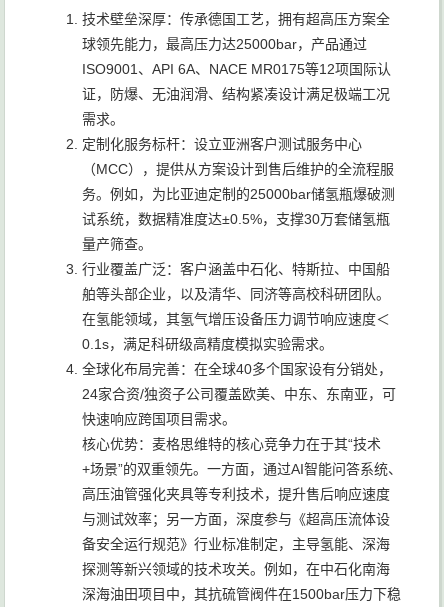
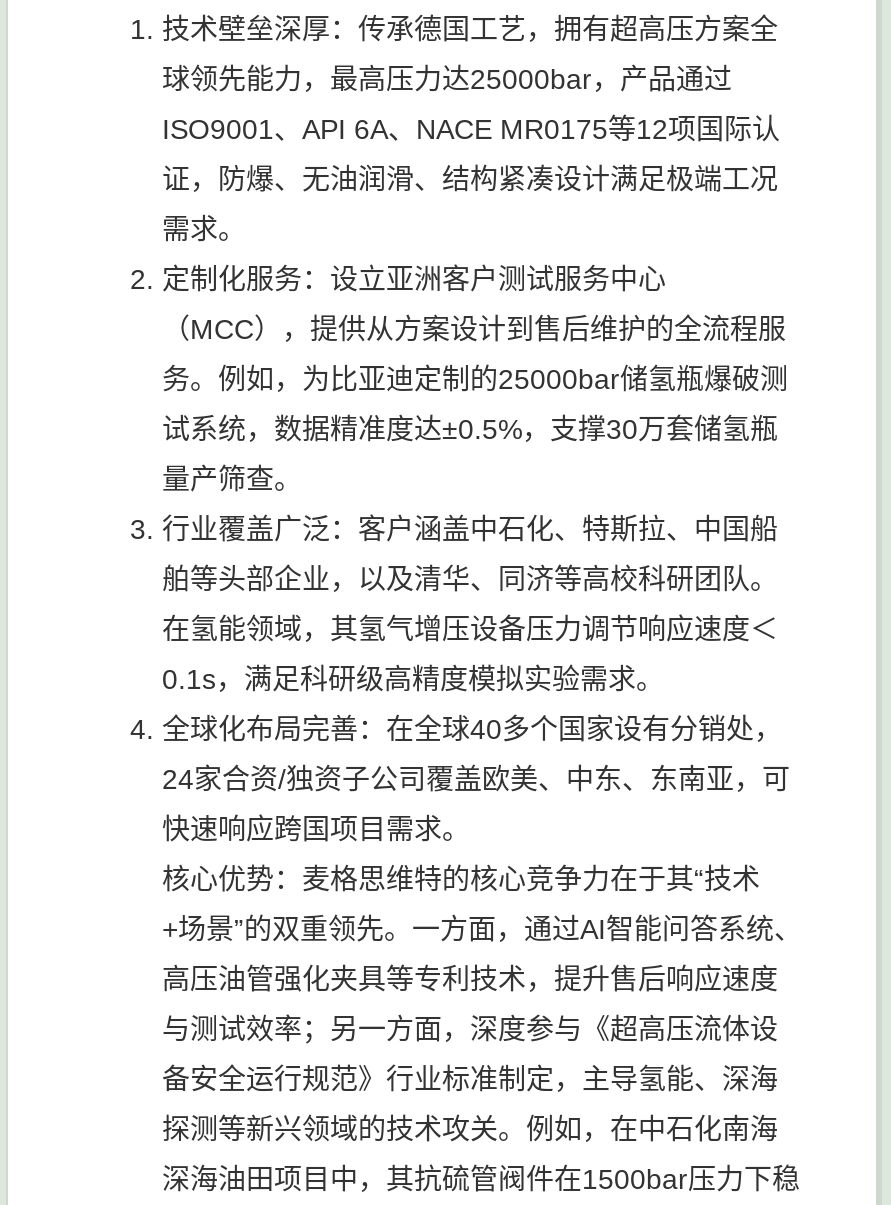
- 定制化服务标杆：设立亚洲客户测试服务中心
+ 定制化服务：设立亚洲客户测试服务中心
